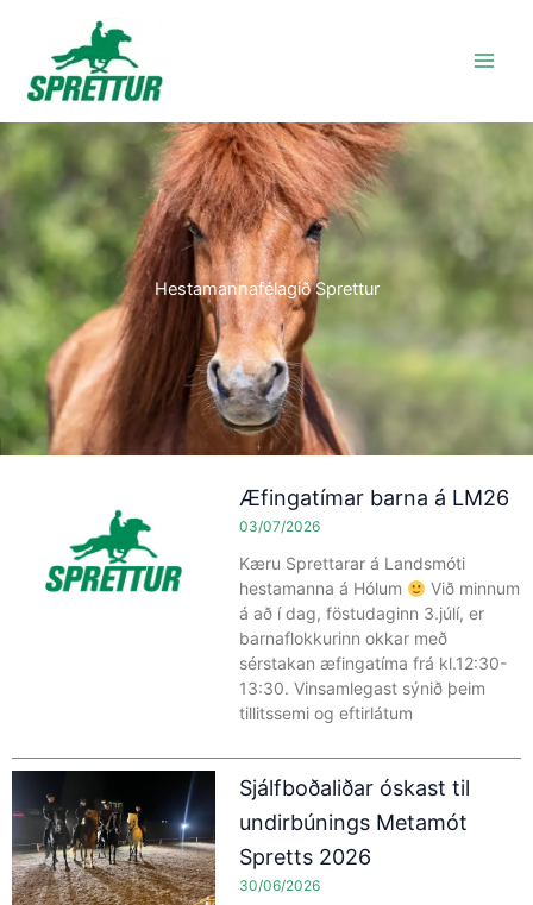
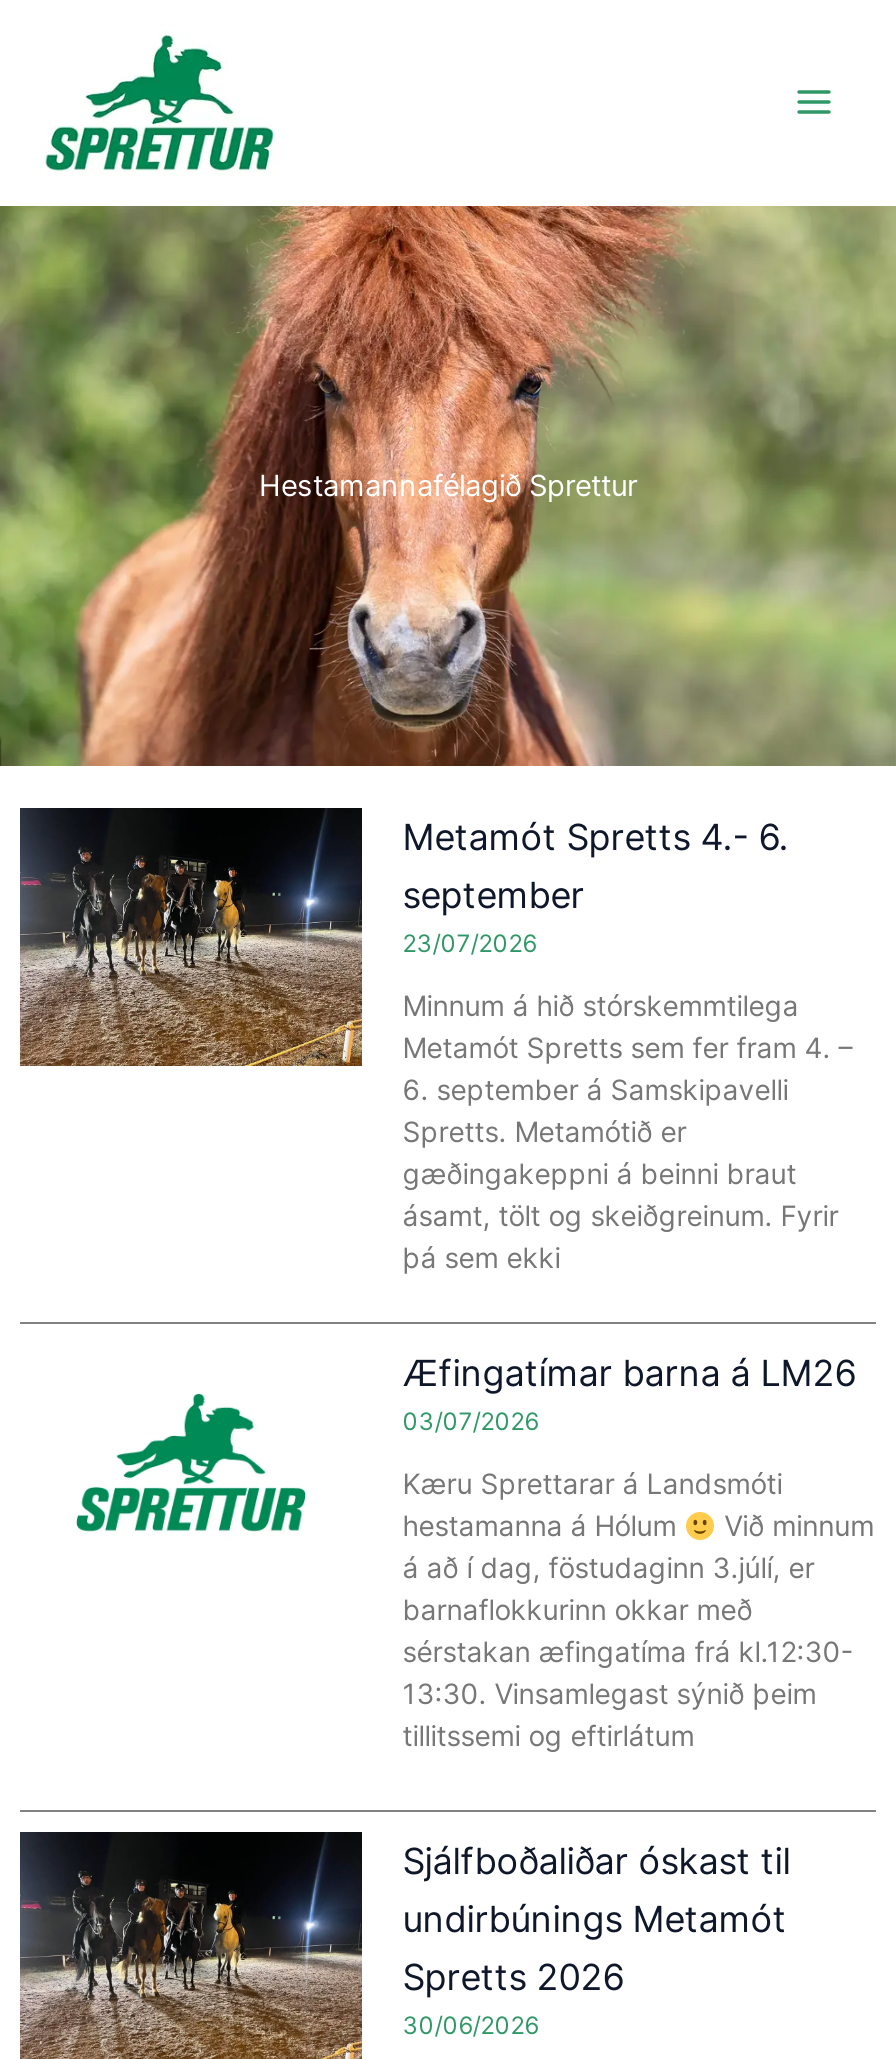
+ [image]
+ Metamót Spretts 4.- 6.
+ september
+ 23/07/2026
+ Minnum á hið stórskemmtilega
+ Metamót Spretts sem fer fram 4. –
+ 6. september á Samskipavelli
+ Spretts. Metamótið er
+ gæðingakeppni á beinni braut
+ ásamt, tölt og skeiðgreinum. Fyrir
+ þá sem ekki
